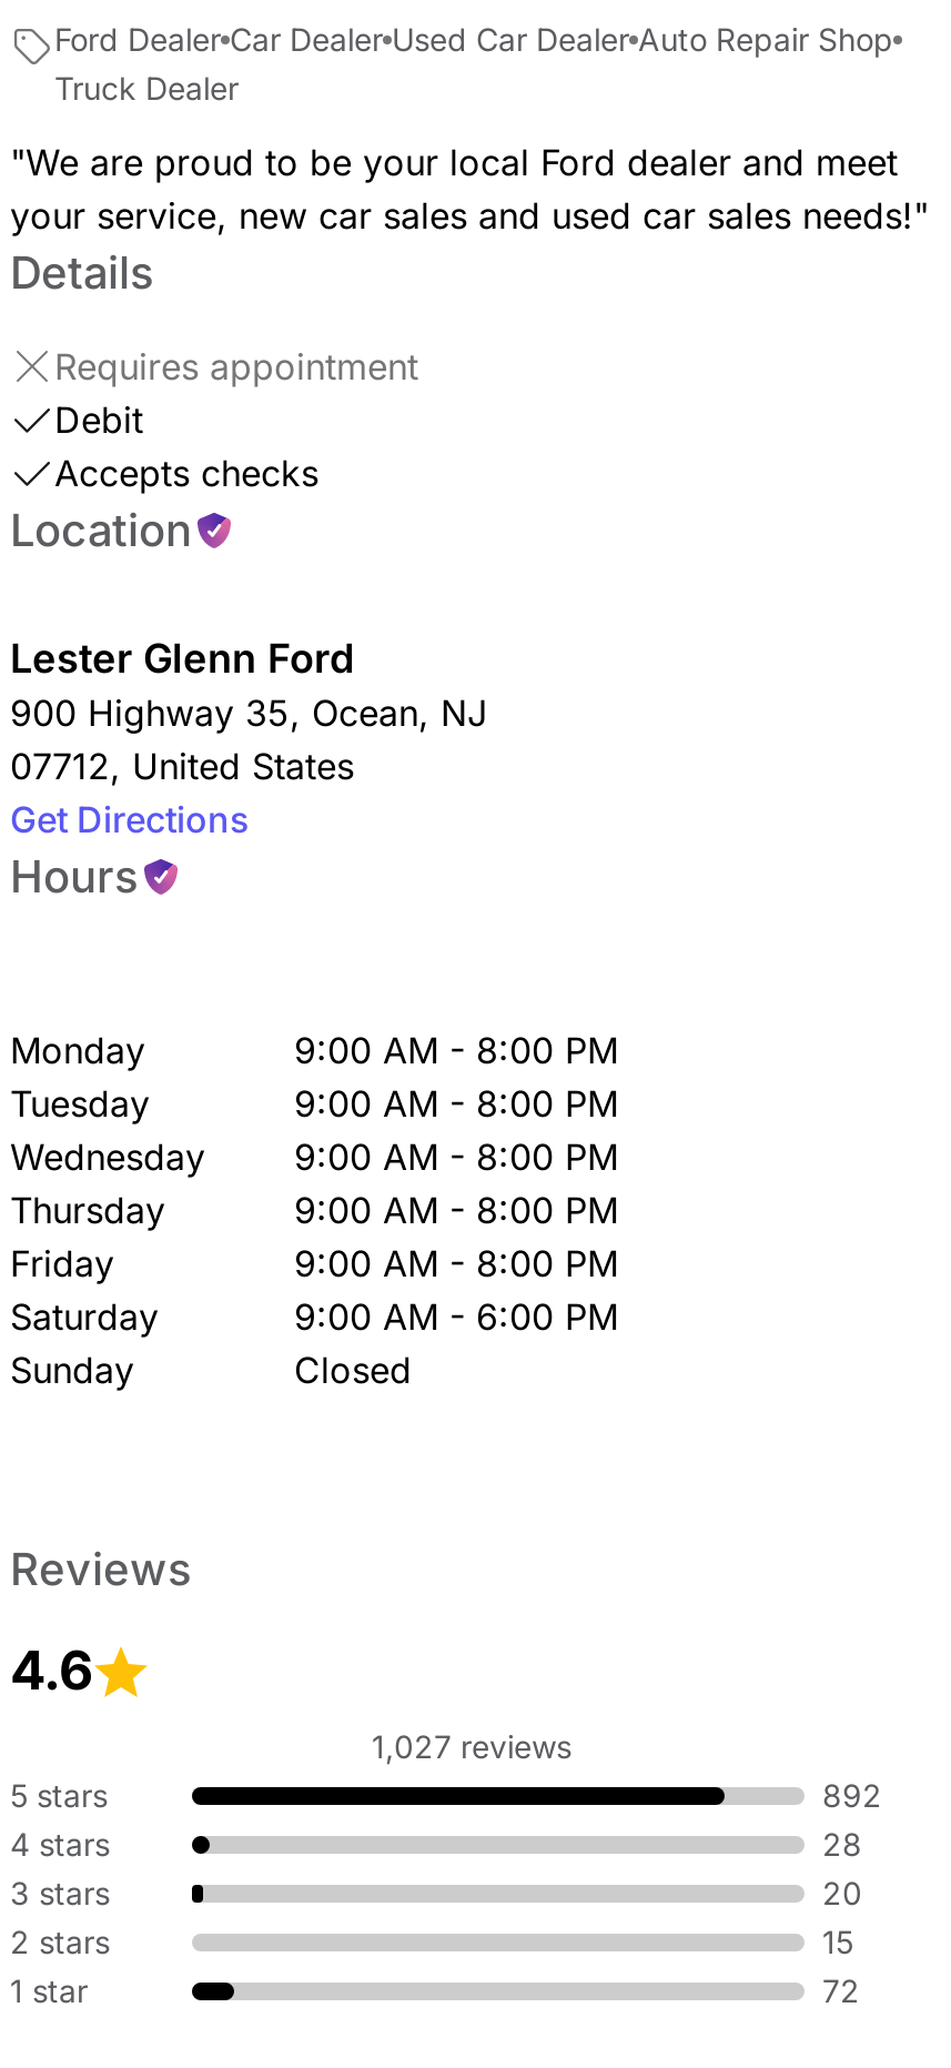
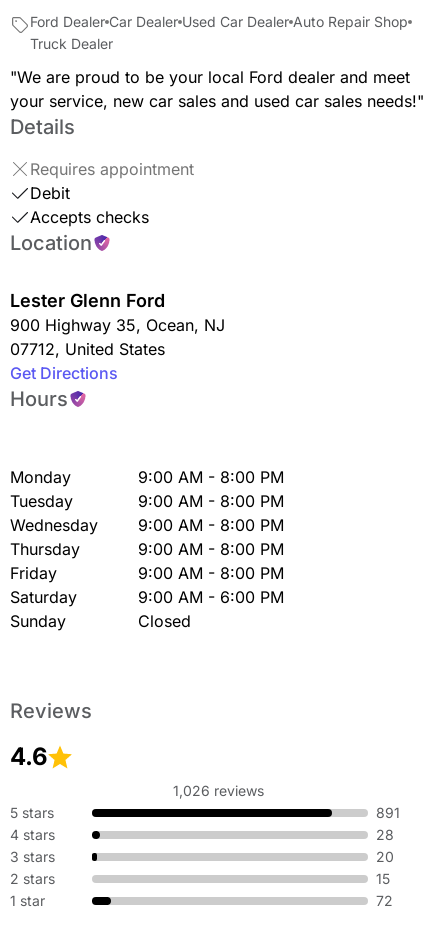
- 1,027 reviews
+ 1,026 reviews

- 892
+ 891
